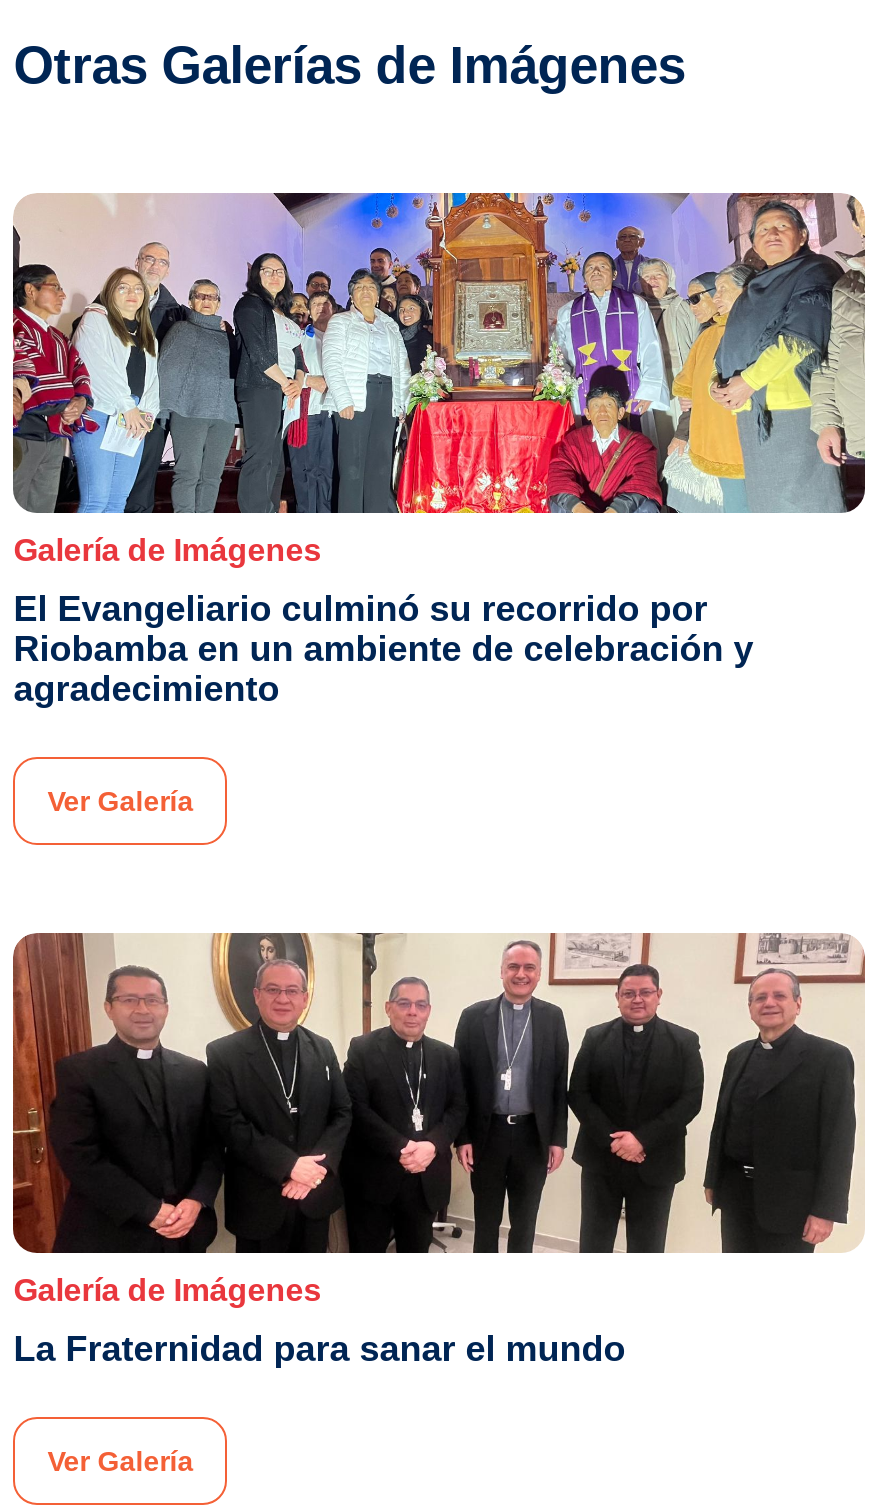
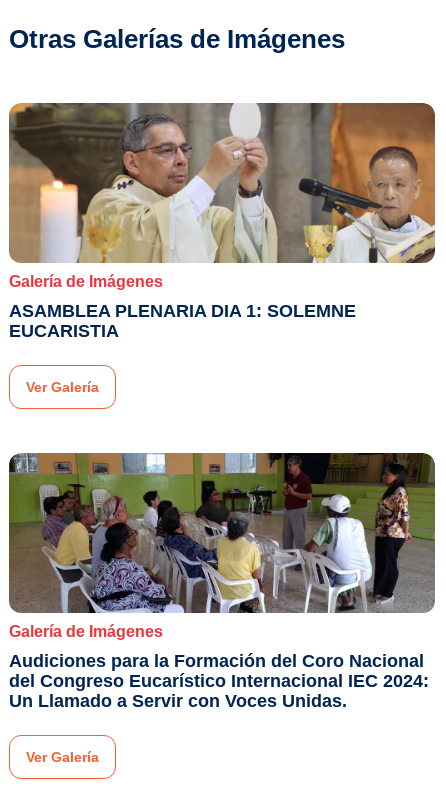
- [image]
- El Evangeliario culminó su recorrido por
- Riobamba en un ambiente de celebración y
- agradecimiento
+ [image]
+ ASAMBLEA PLENARIA DIA 1: SOLEMNE
+ EUCARISTIA

moved up: Ver Galería | Galería de Imágenes

- [image]
- La Fraternidad para sanar el mundo
+ [image]
+ Audiciones para la Formación del Coro Nacional
+ del Congreso Eucarístico Internacional IEC 2024:
+ Un Llamado a Servir con Voces Unidas.
